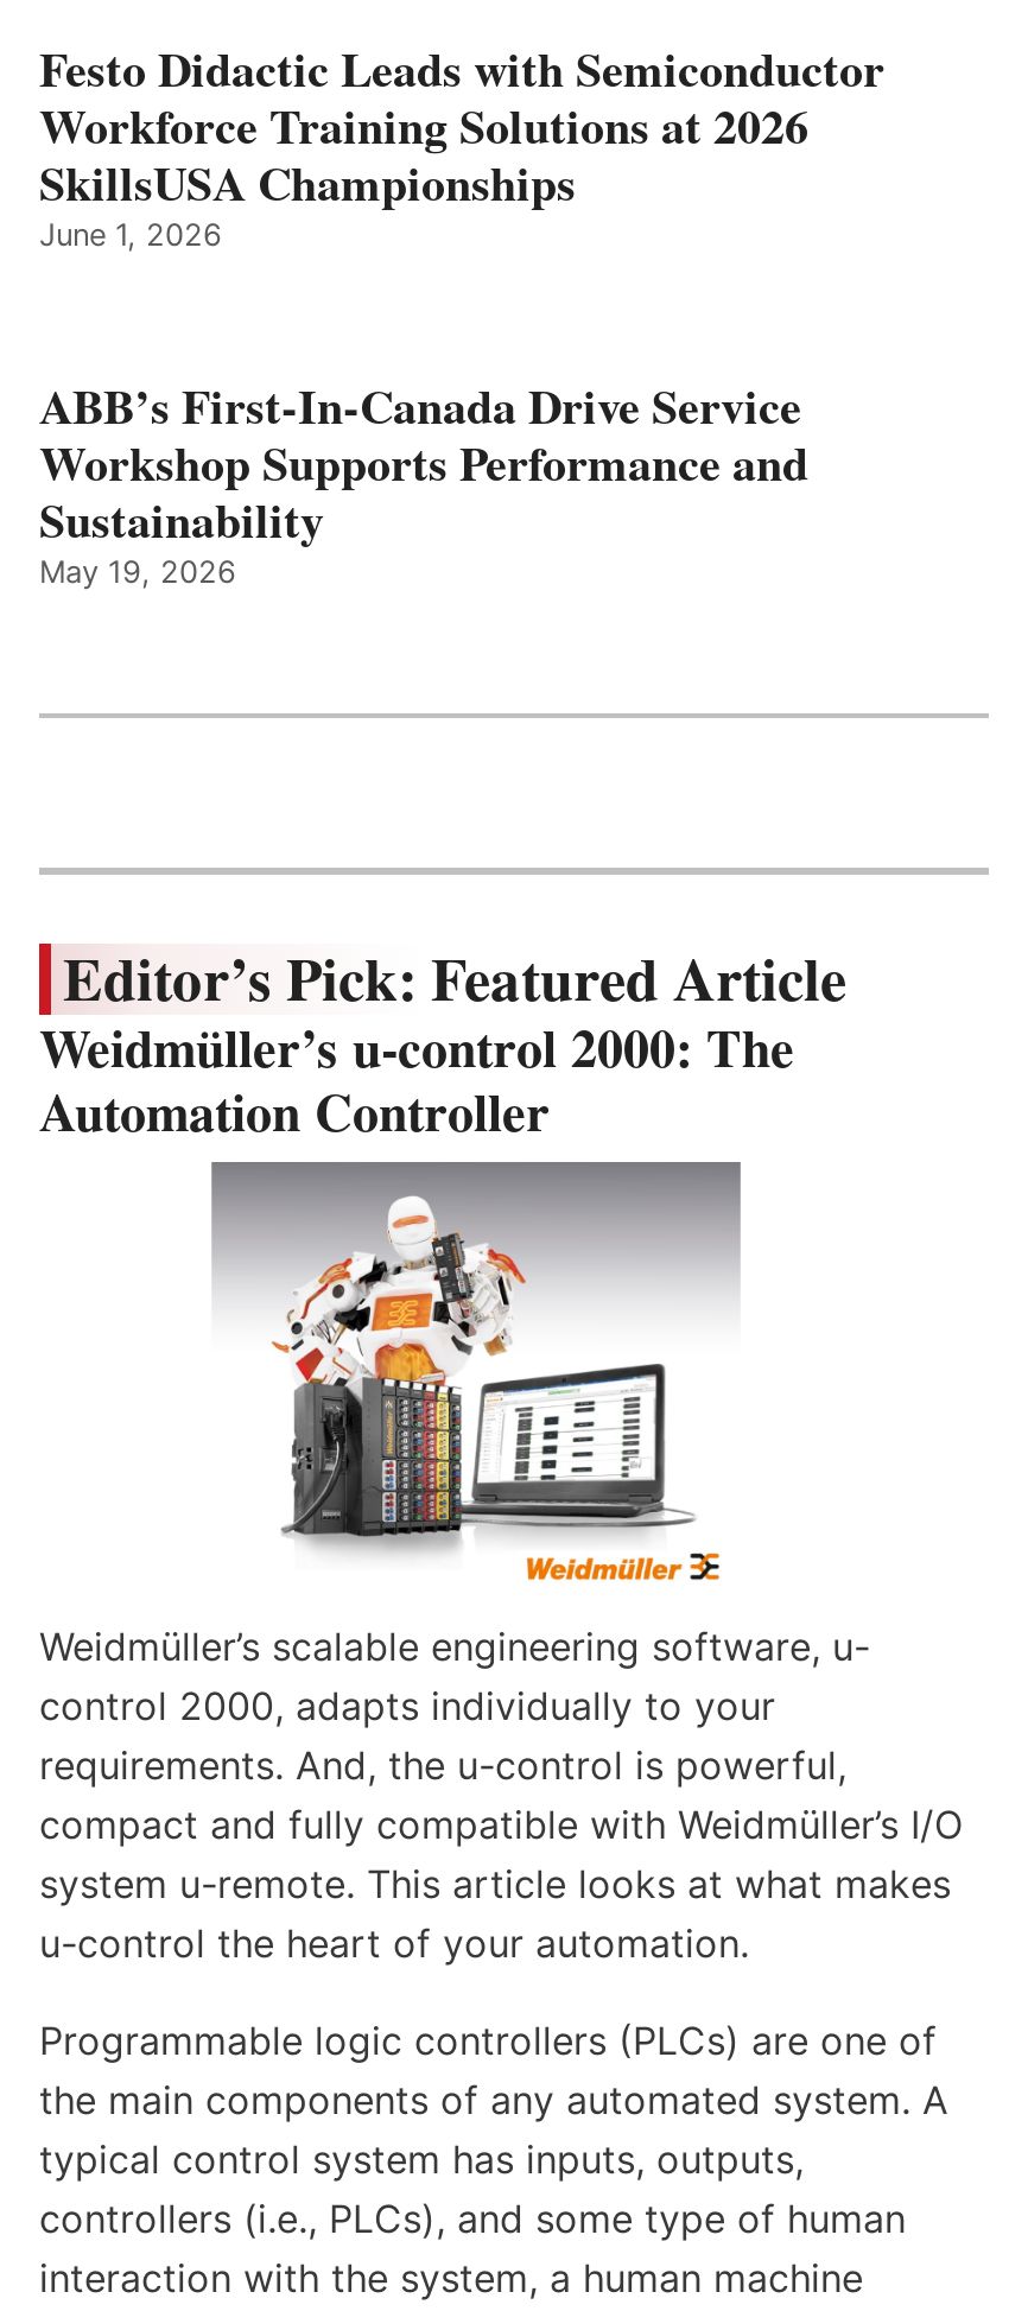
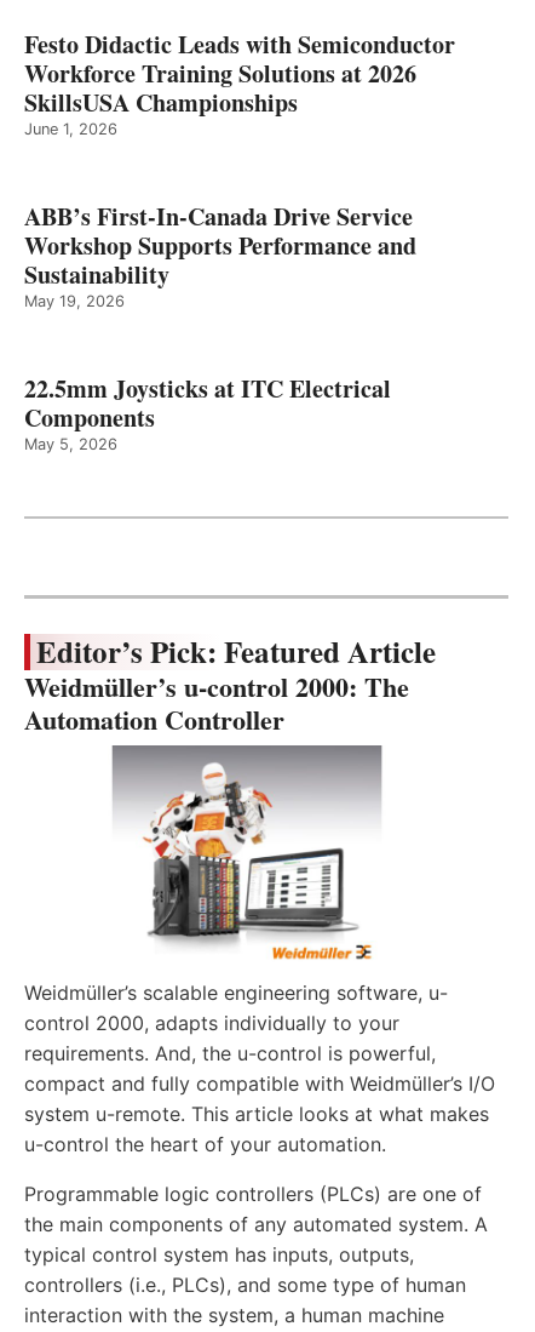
+ 22.5mm Joysticks at ITC Electrical
+ Components
+ May 5, 2026
